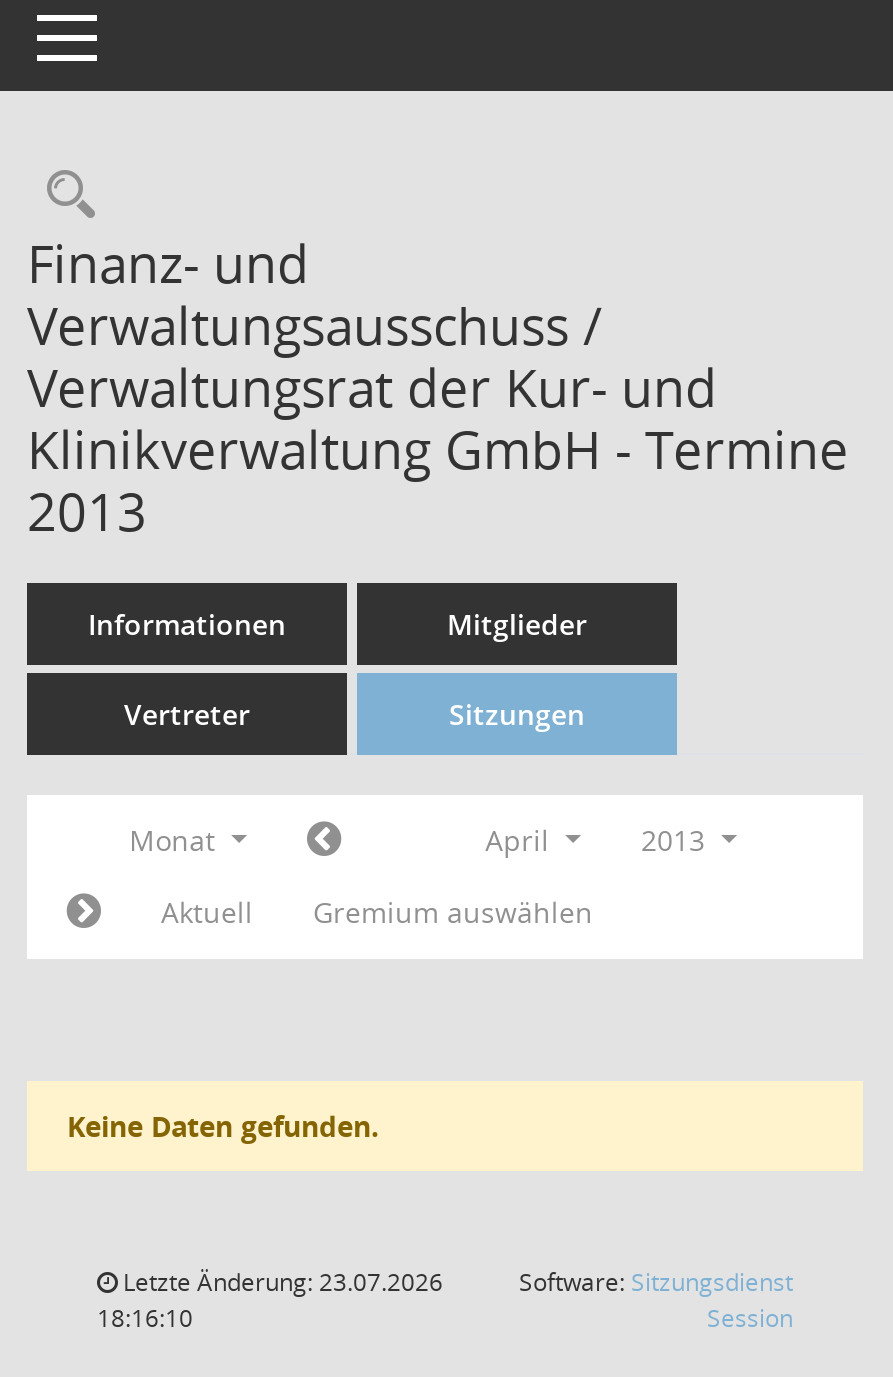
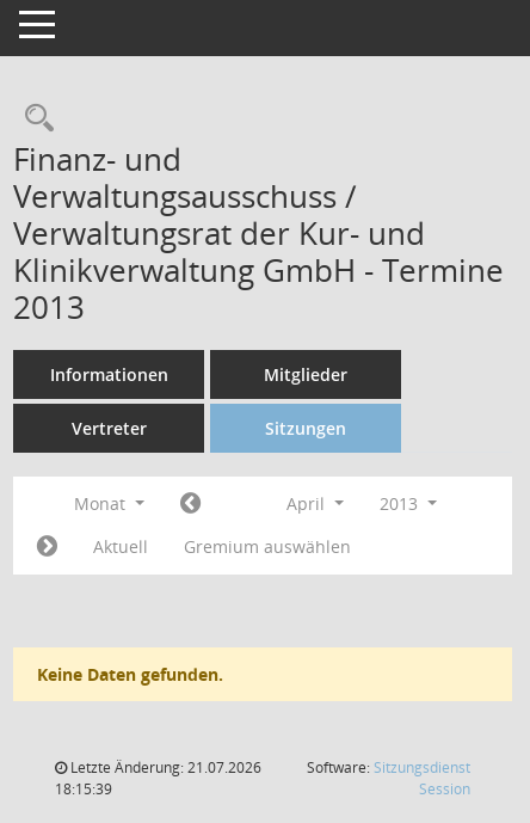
- Letzte Änderung: 23.07.2026
+ Letzte Änderung: 21.07.2026

- 18:16:10
+ 18:15:39
